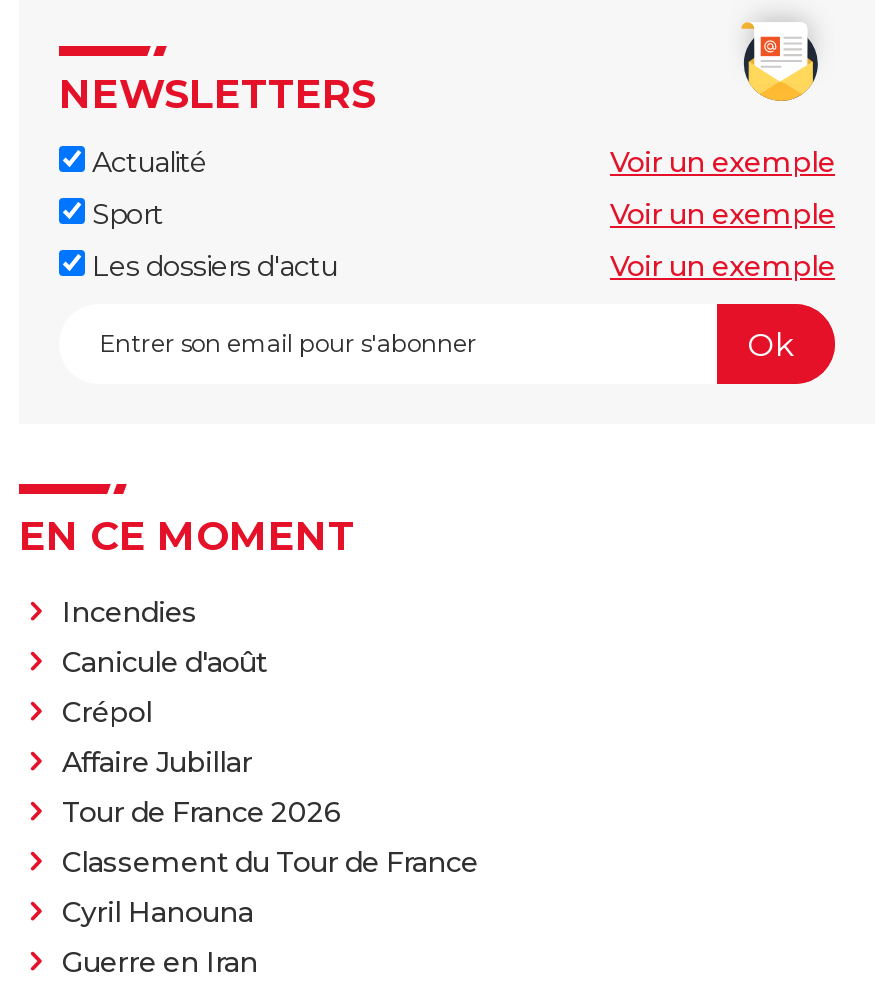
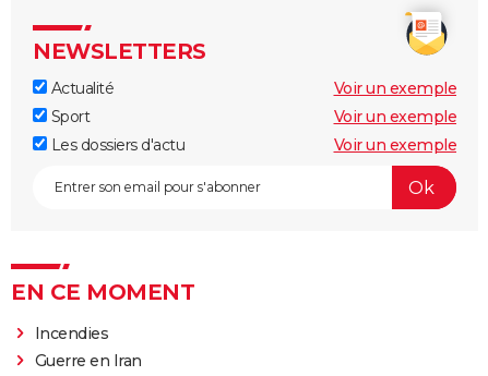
- Canicule d'août
- Crépol
- Affaire Jubillar
- Tour de France 2026
- Classement du Tour de France
- Cyril Hanouna
